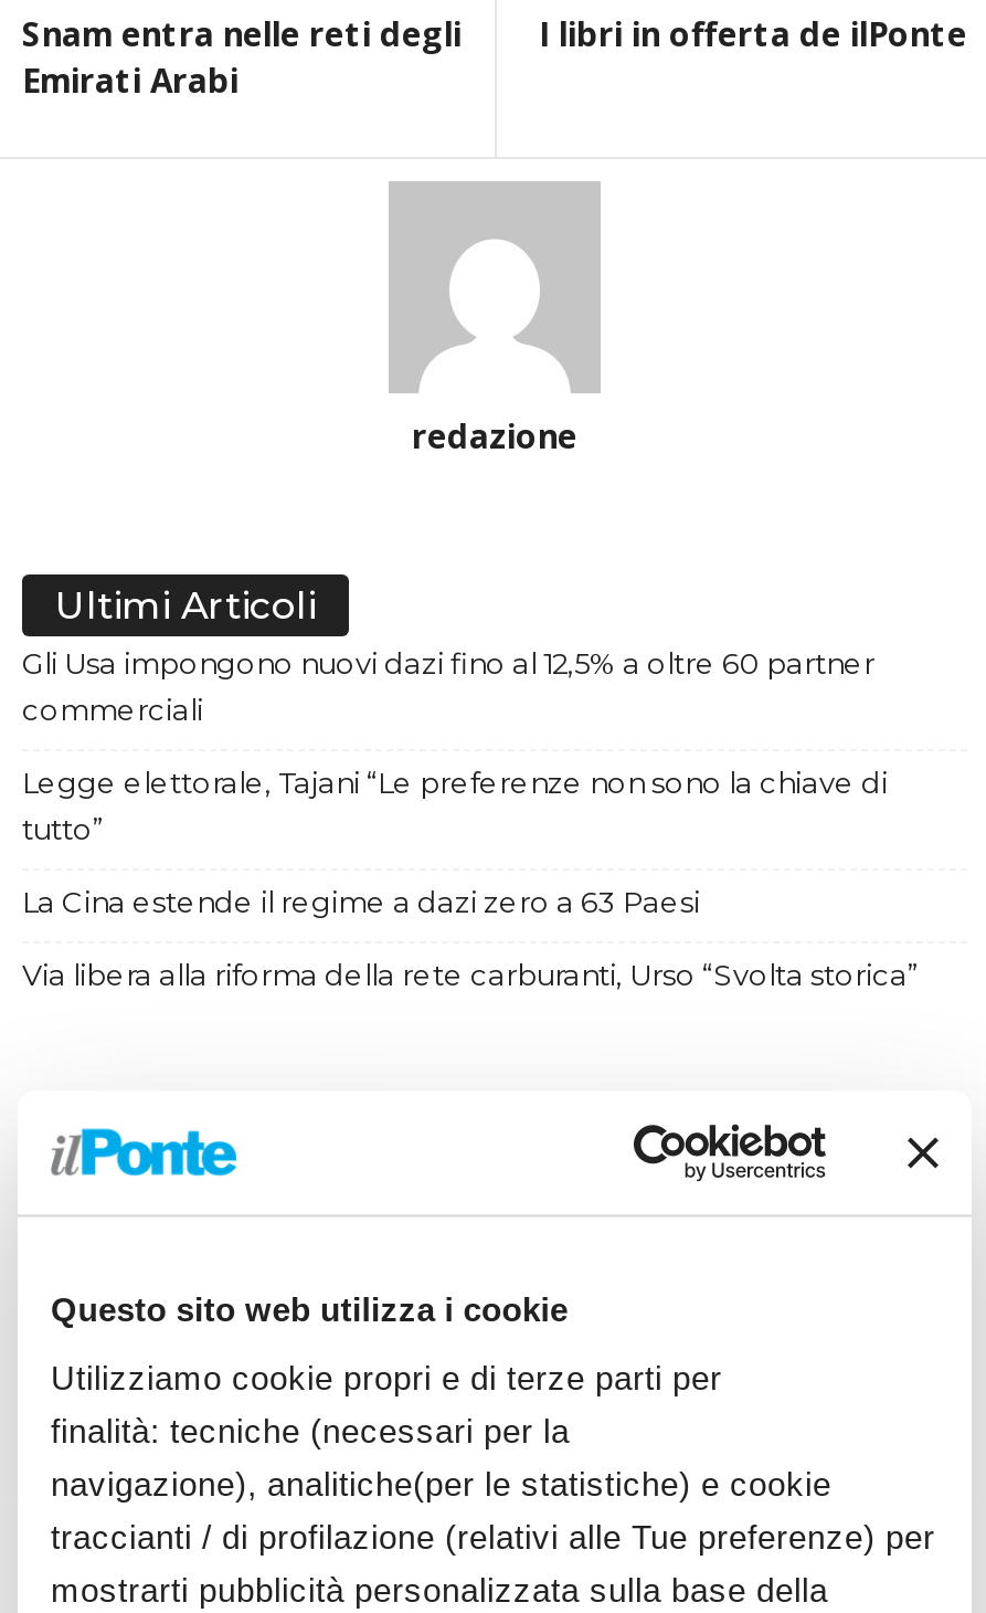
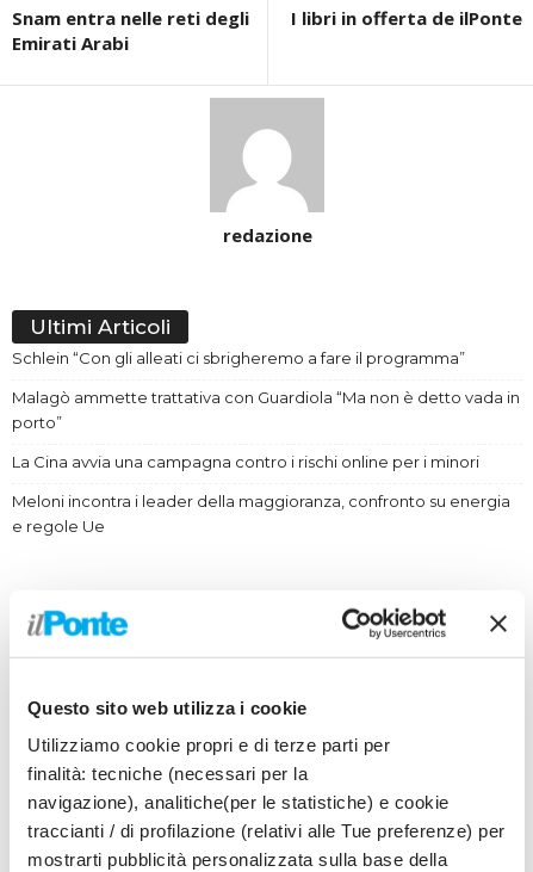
- Gli Usa impongono nuovi dazi fino al 12,5% a oltre 60 partner
- commerciali
+ Schlein “Con gli alleati ci sbrigheremo a fare il programma”

- Legge elettorale, Tajani “Le preferenze non sono la chiave di
- tutto”
+ Malagò ammette trattativa con Guardiola “Ma non è detto vada in
+ porto”

- La Cina estende il regime a dazi zero a 63 Paesi
+ La Cina avvia una campagna contro i rischi online per i minori

- Via libera alla riforma della rete carburanti, Urso “Svolta storica”
+ Meloni incontra i leader della maggioranza, confronto su energia
+ e regole Ue
